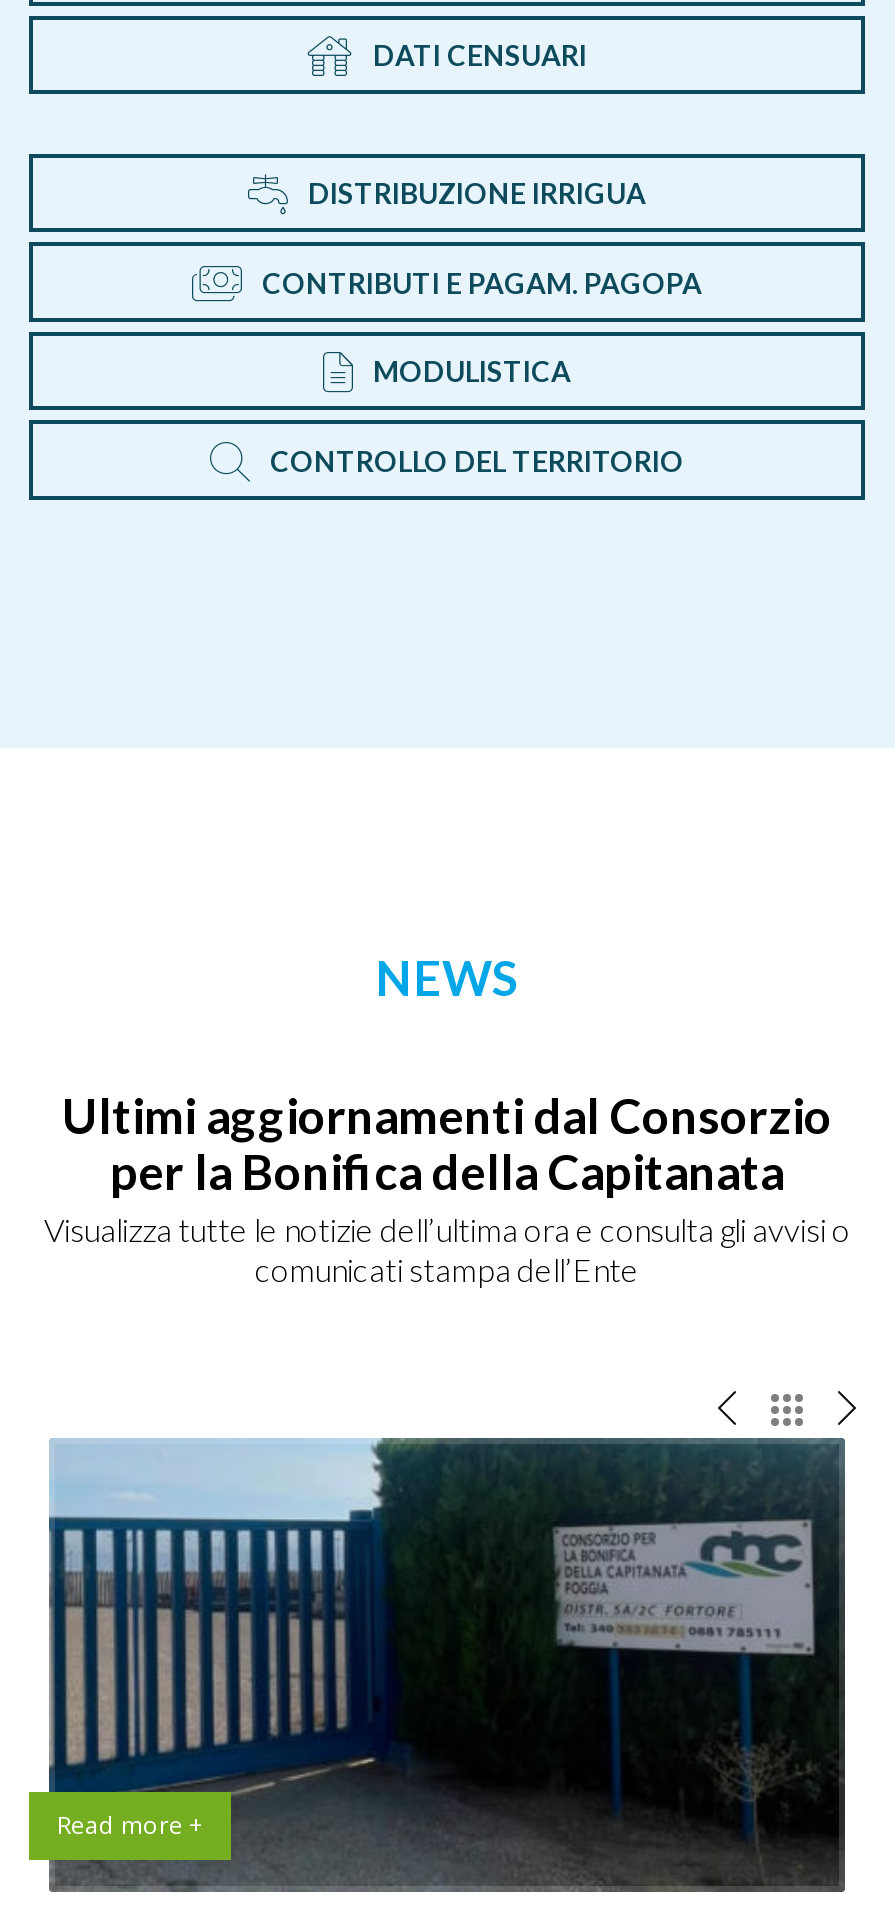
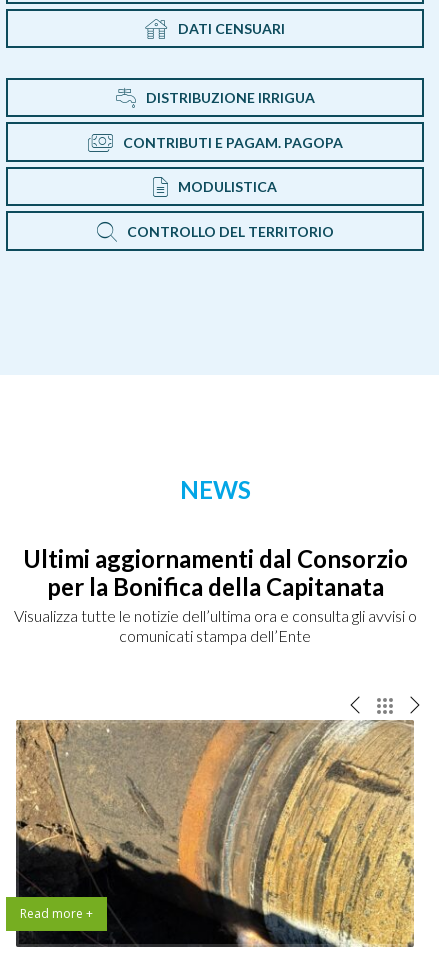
- [image]
+ [image]
